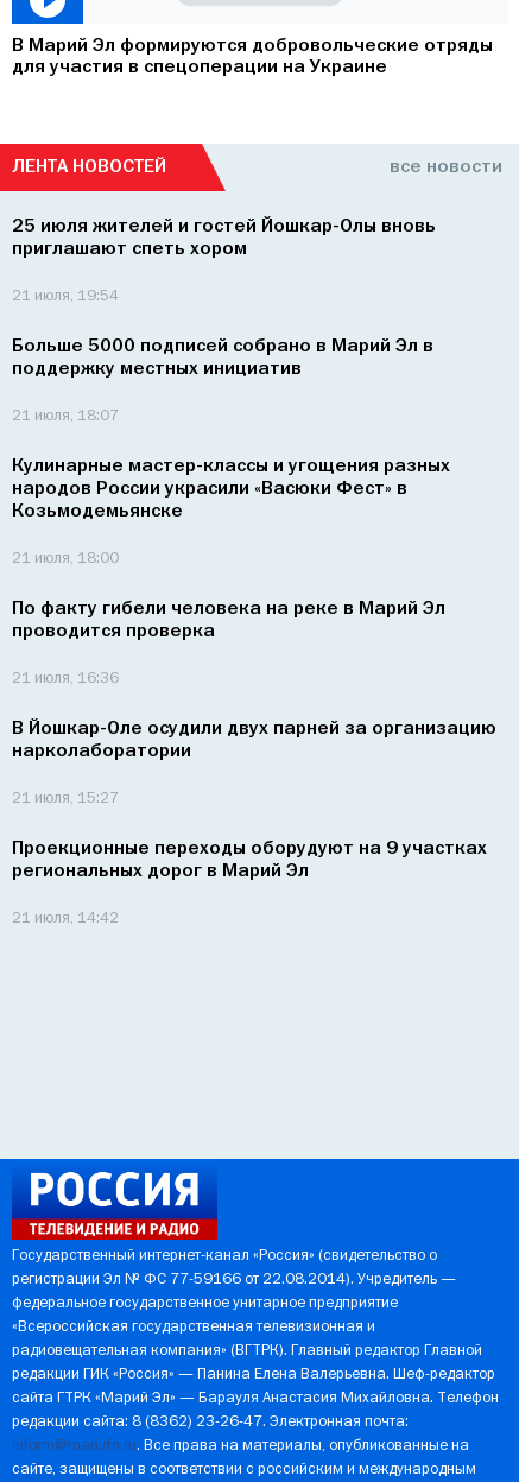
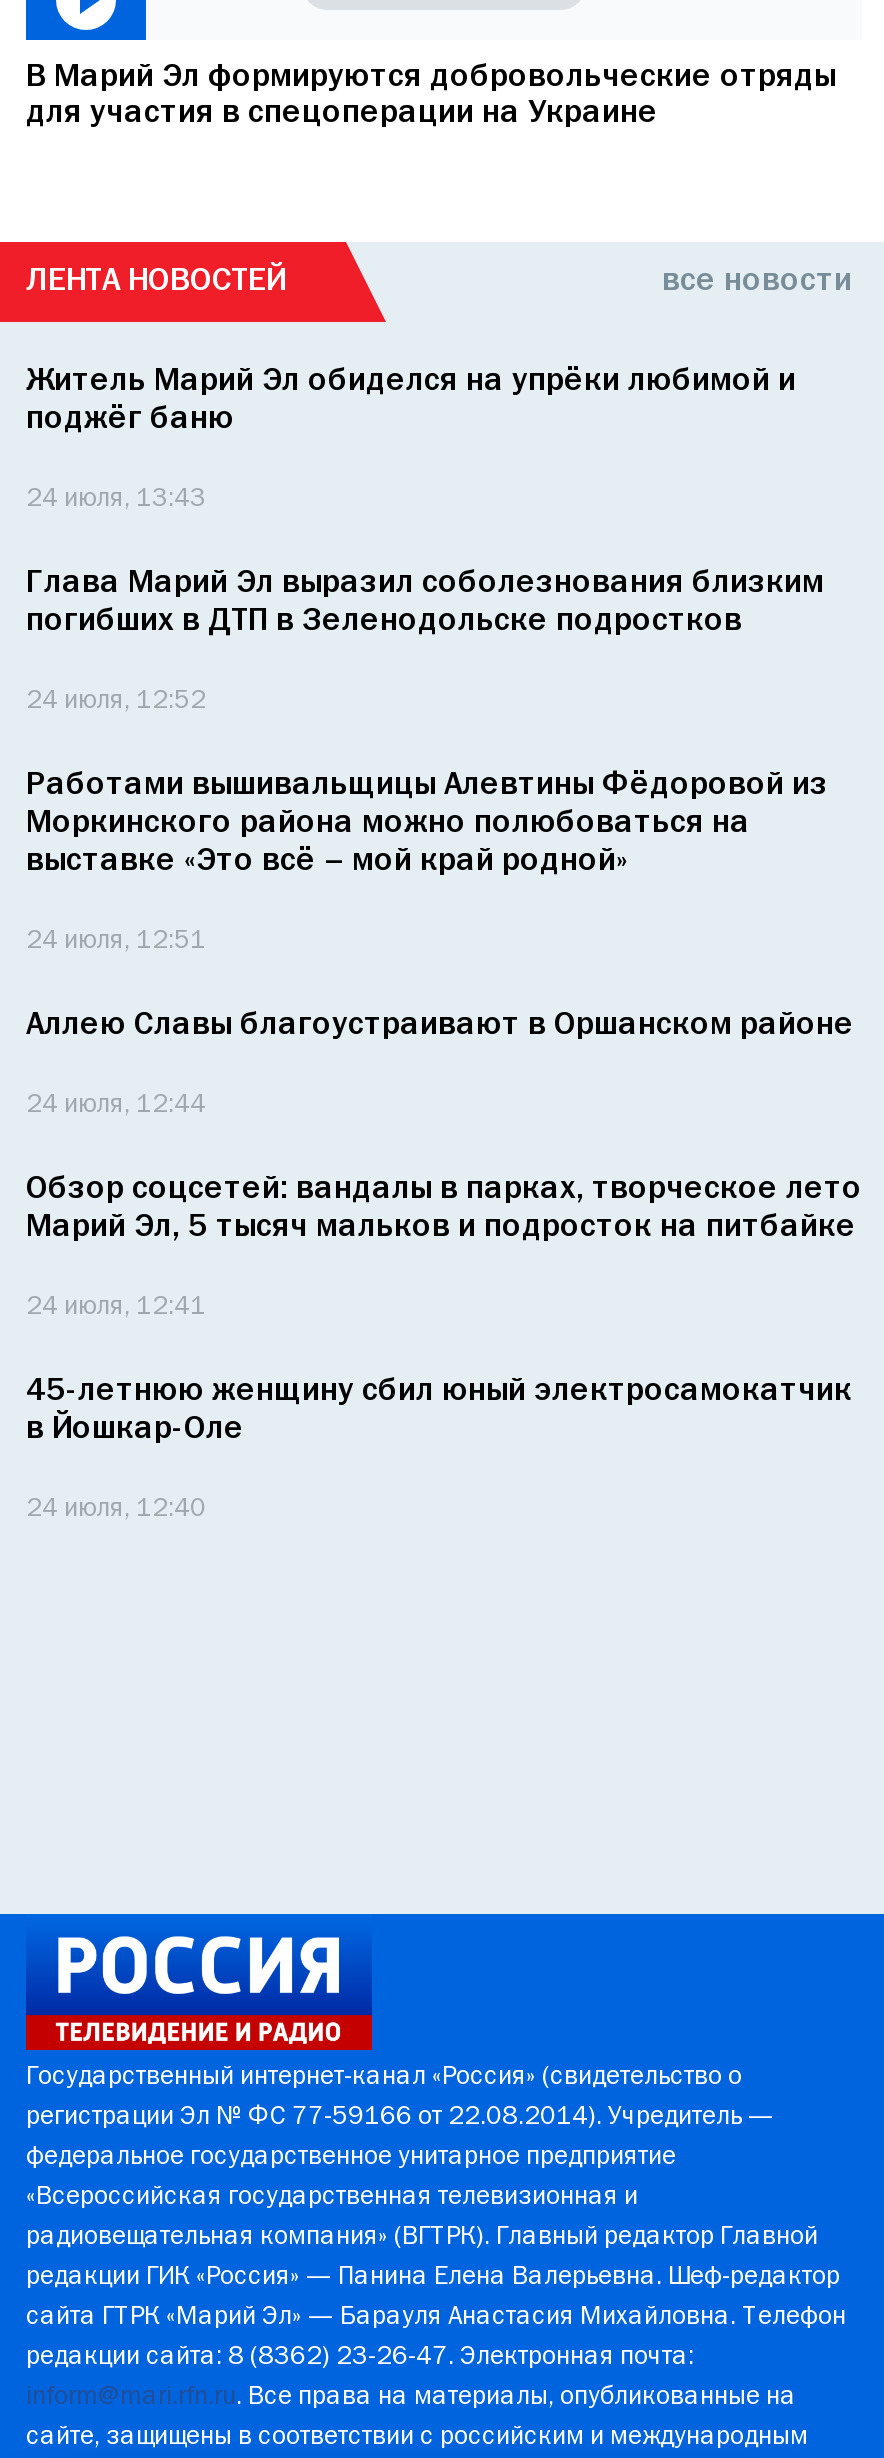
- 25 июля жителей и гостей Йошкар-Олы вновь
- приглашают спеть хором
+ Житель Марий Эл обиделся на упрёки любимой и
+ поджёг баню

- 21 июля, 19:54
+ 24 июля, 13:43

- Больше 5000 подписей собрано в Марий Эл в
- поддержку местных инициатив
+ Глава Марий Эл выразил соболезнования близким
+ погибших в ДТП в Зеленодольске подростков

- 21 июля, 18:07
+ 24 июля, 12:52

- Кулинарные мастер-классы и угощения разных
- народов России украсили «Васюки Фест» в
- Козьмодемьянске
+ Работами вышивальщицы Алевтины Фёдоровой из
+ Моркинского района можно полюбоваться на
+ выставке «Это всё – мой край родной»

- 21 июля, 18:00
+ 24 июля, 12:51

- По факту гибели человека на реке в Марий Эл
- проводится проверка
+ Аллею Славы благоустраивают в Оршанском районе

- 21 июля, 16:36
+ 24 июля, 12:44

- В Йошкар-Оле осудили двух парней за организацию
- нарколаборатории
+ Обзор соцсетей: вандалы в парках, творческое лето
+ Марий Эл, 5 тысяч мальков и подросток на питбайке

- 21 июля, 15:27
+ 24 июля, 12:41

- Проекционные переходы оборудуют на 9 участках
- региональных дорог в Марий Эл
+ 45-летнюю женщину сбил юный электросамокатчик
+ в Йошкар-Оле

- 21 июля, 14:42
+ 24 июля, 12:40
